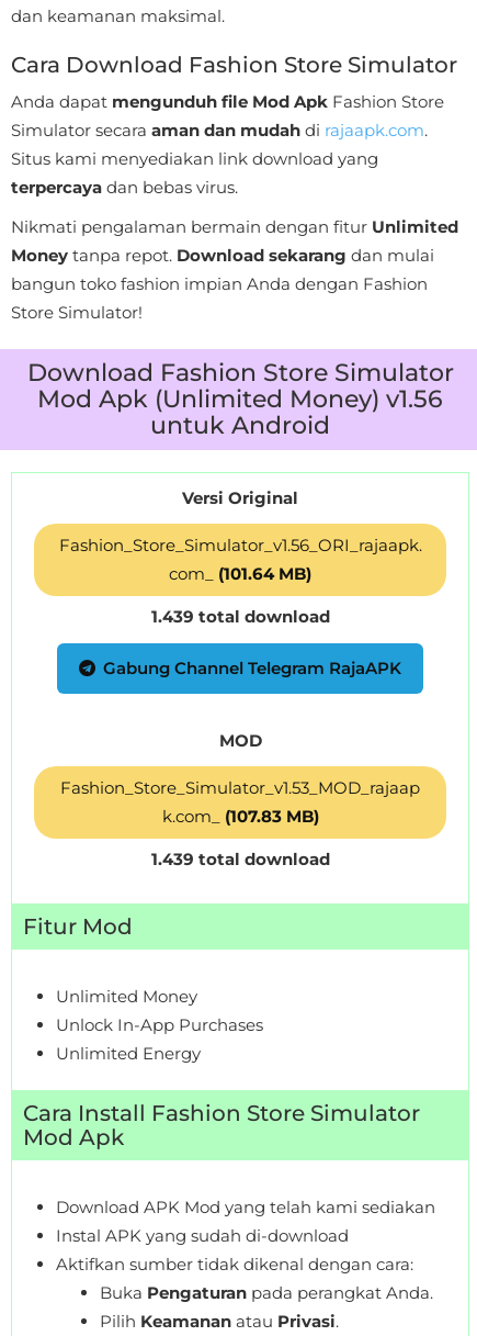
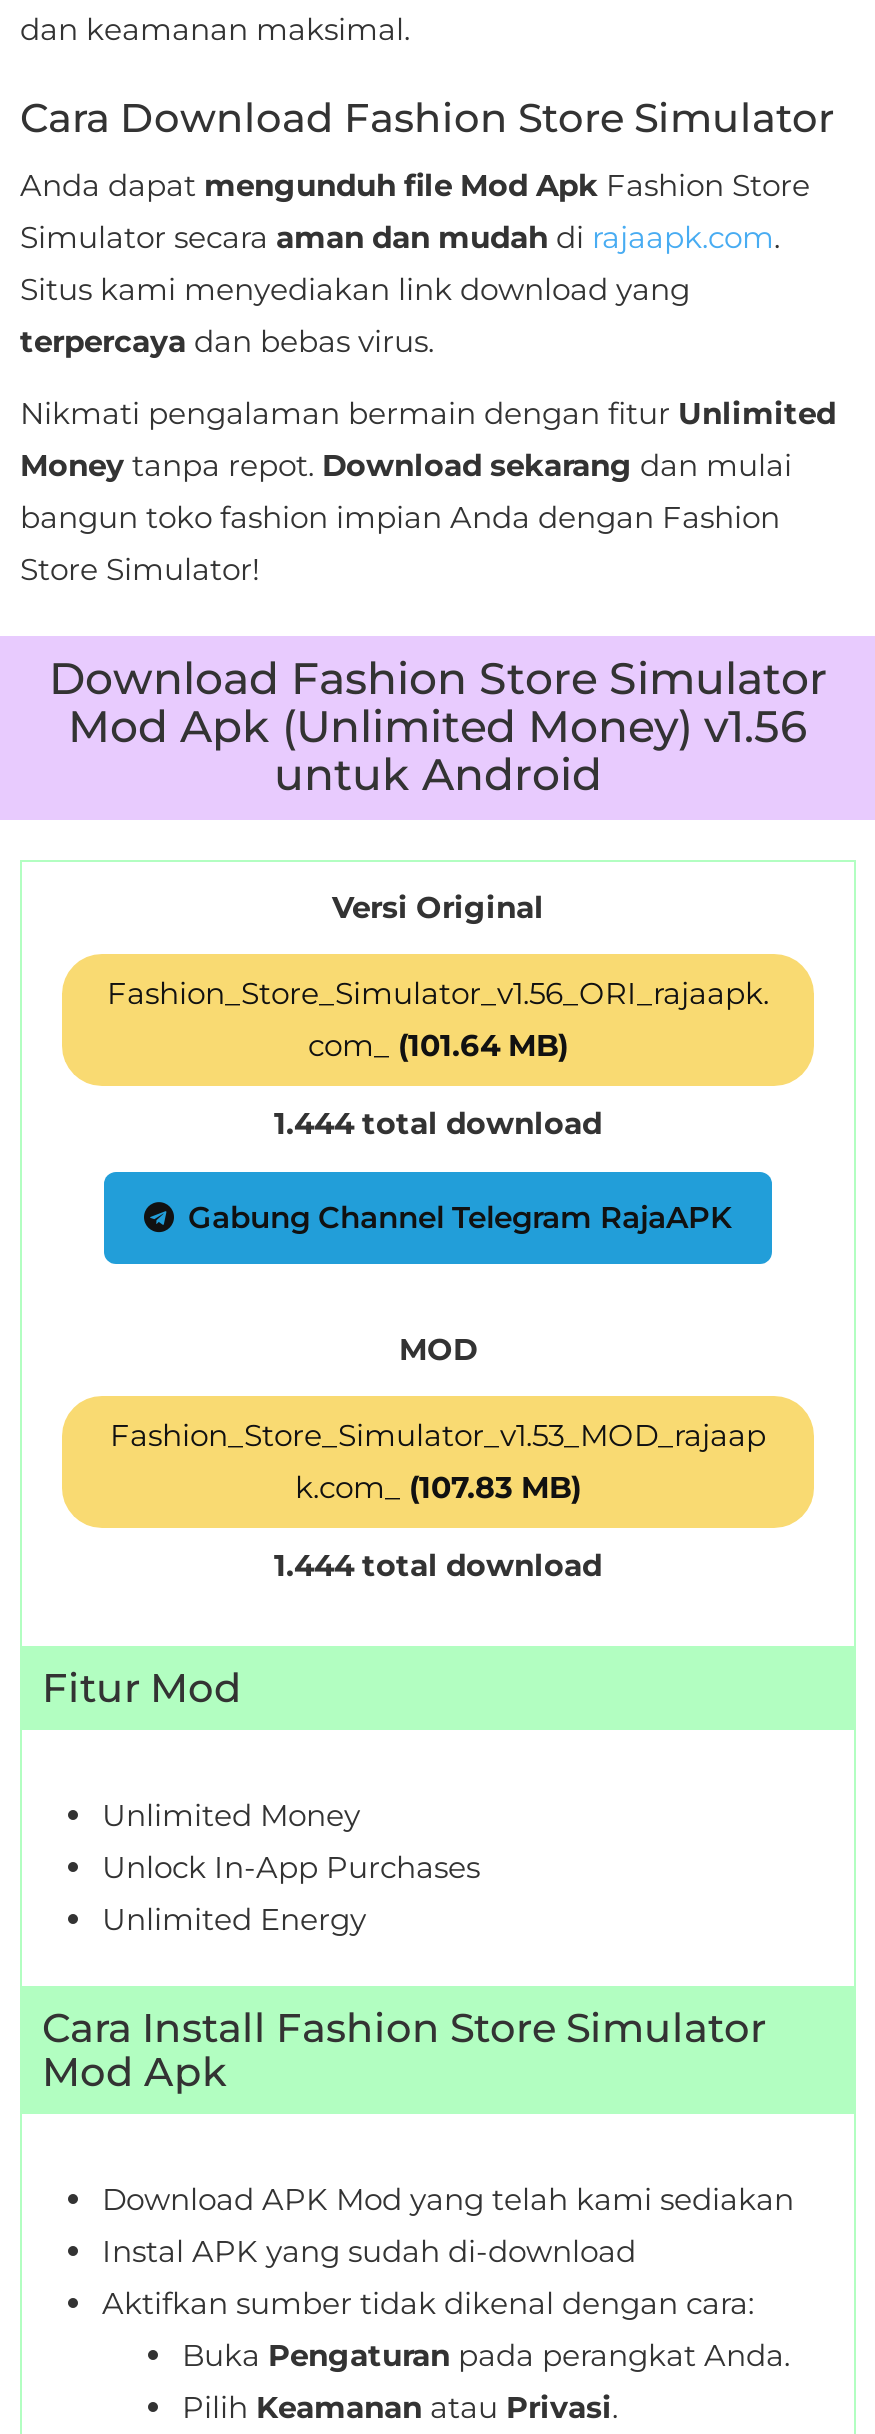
- 1.439 total download
+ 1.444 total download

- 1.439 total download
+ 1.444 total download
